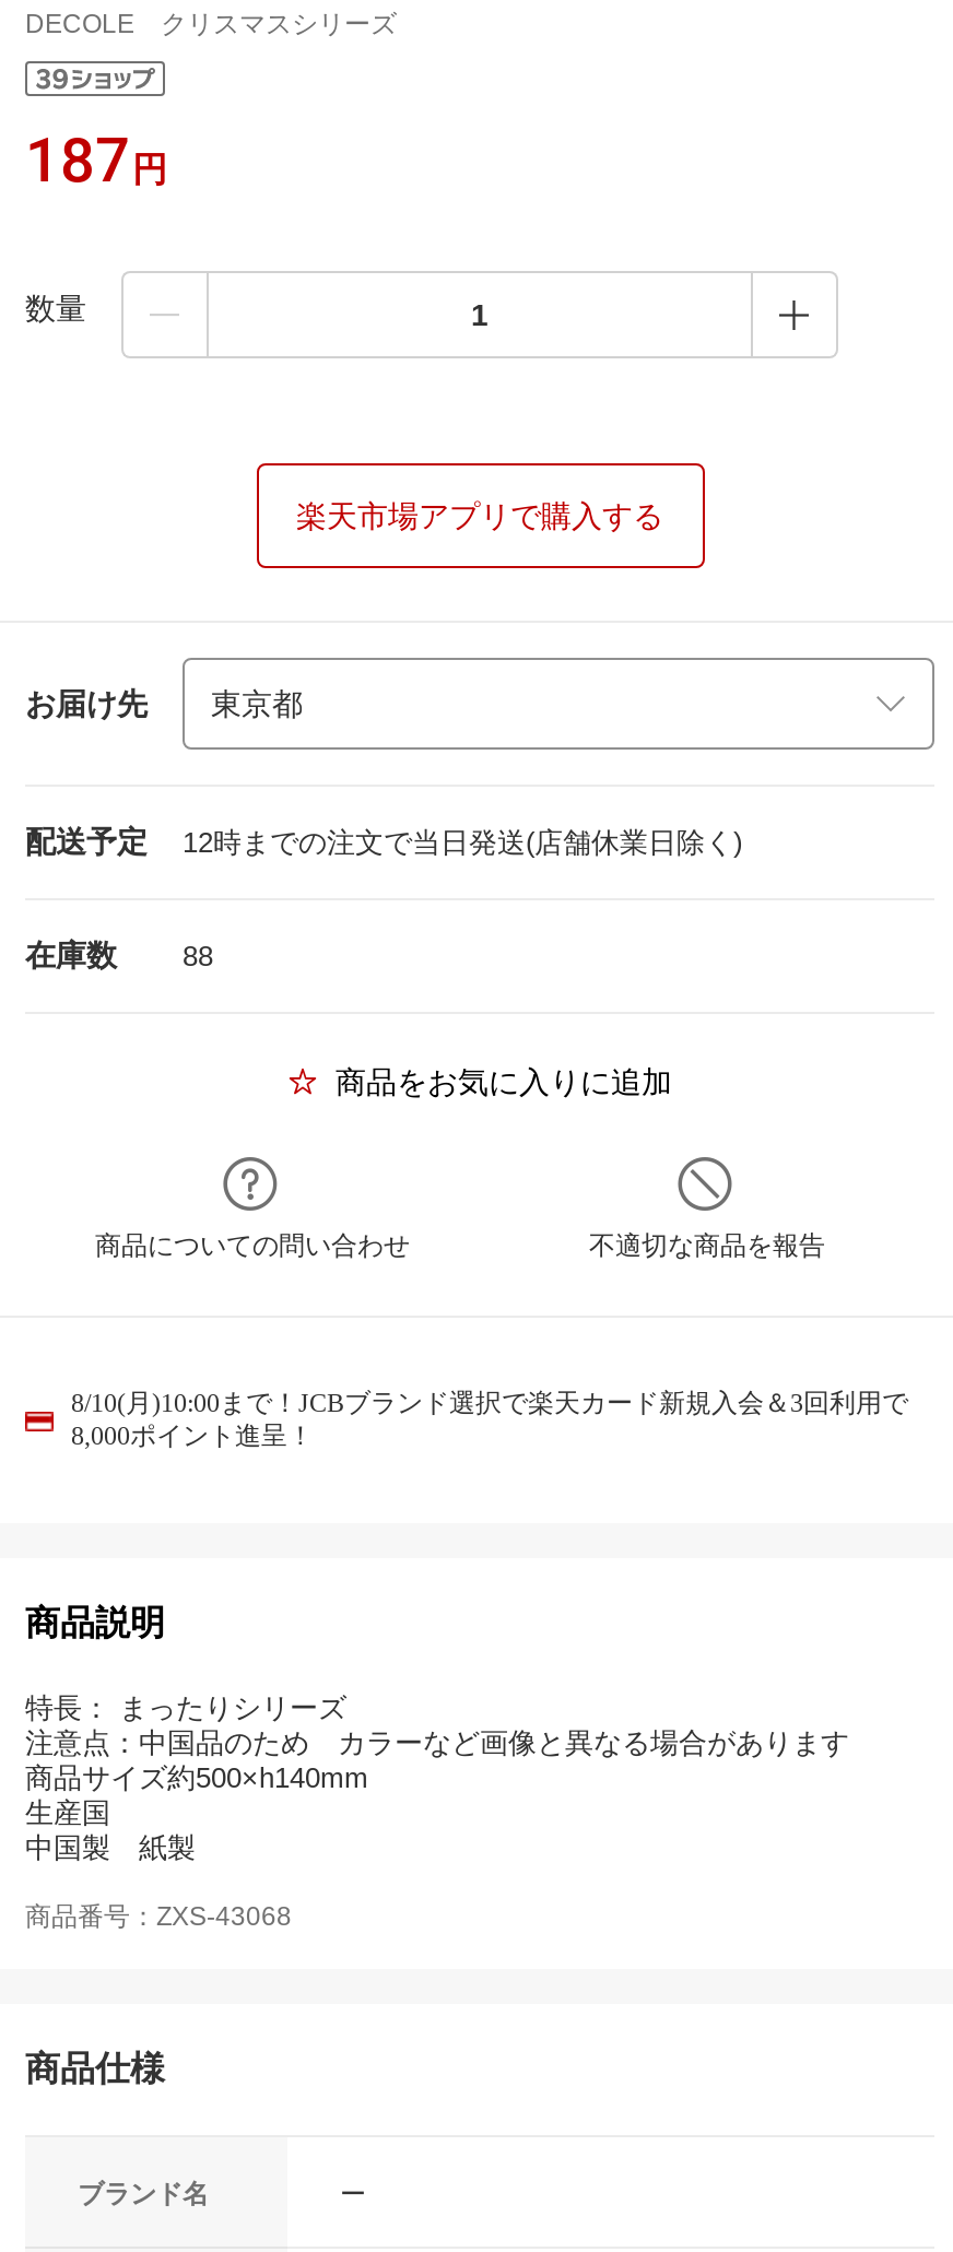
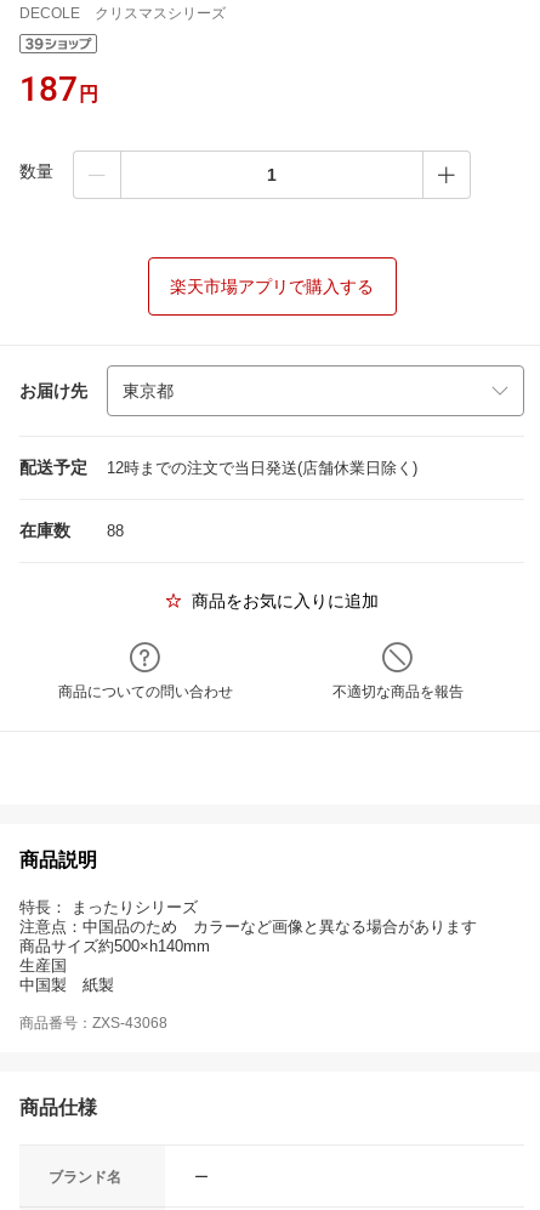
- 8/10(月)10:00まで！JCBブランド選択で楽天カード新規入会＆3回利用で
- 8,000ポイント進呈！
